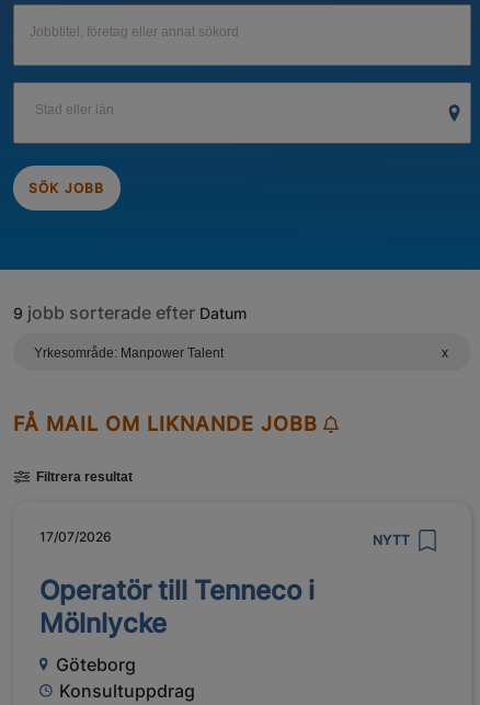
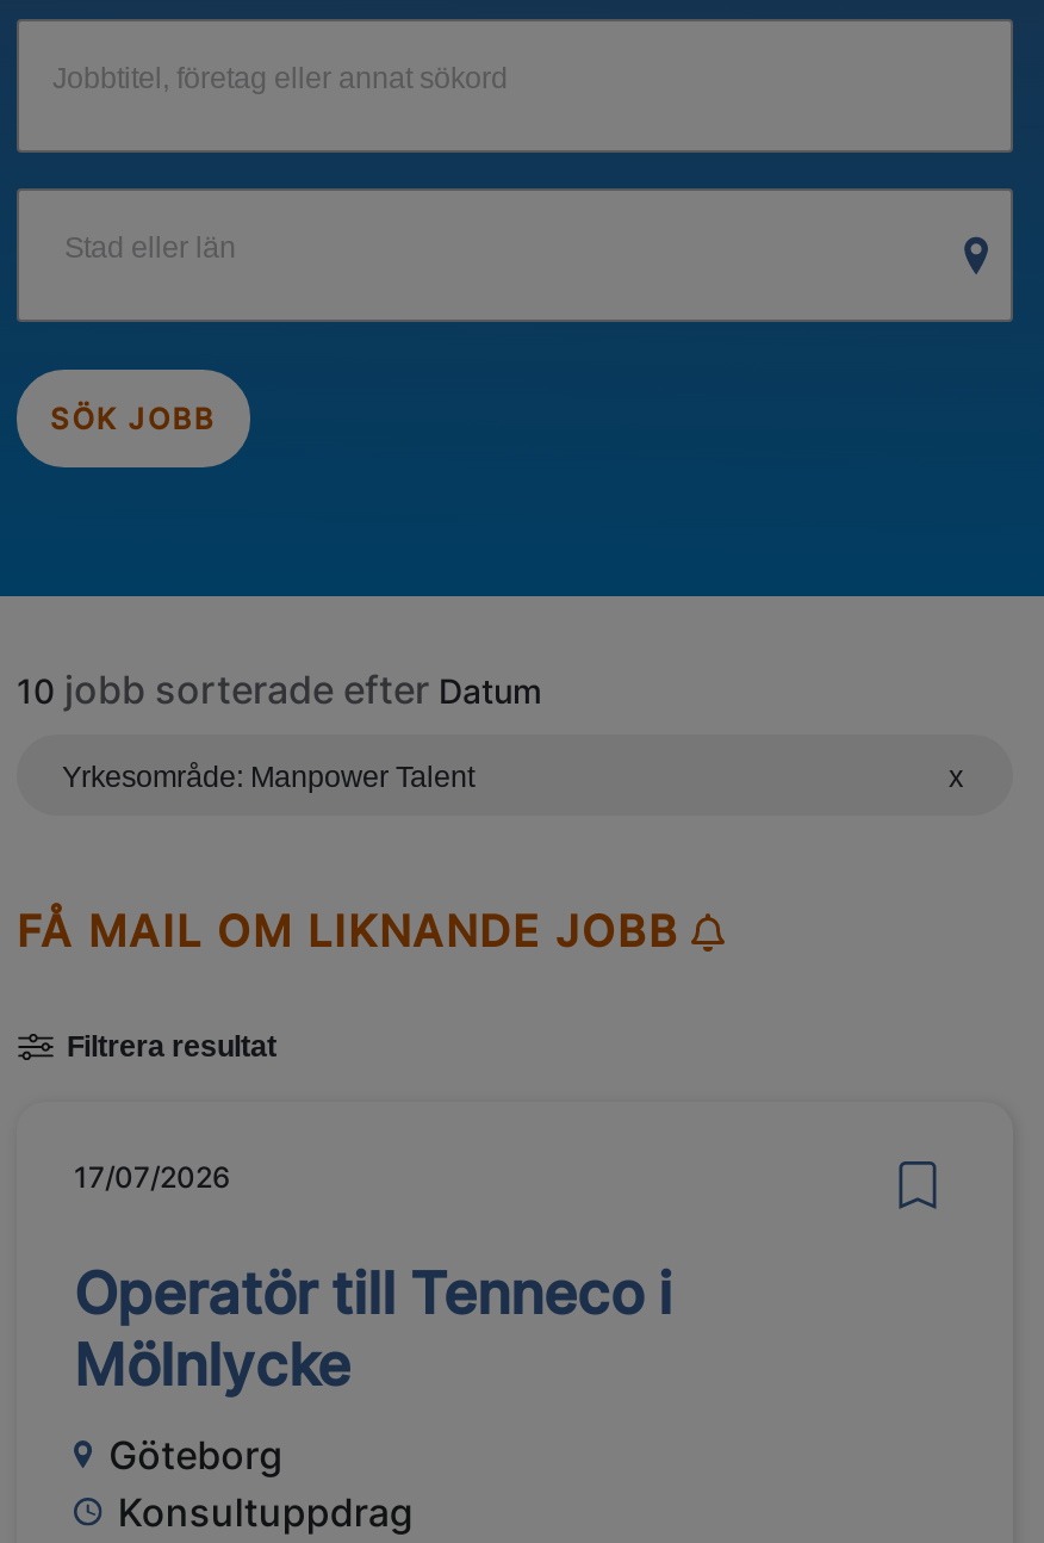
- 9 jobb sorterade efter Datum
+ 10 jobb sorterade efter Datum

- NYTT
